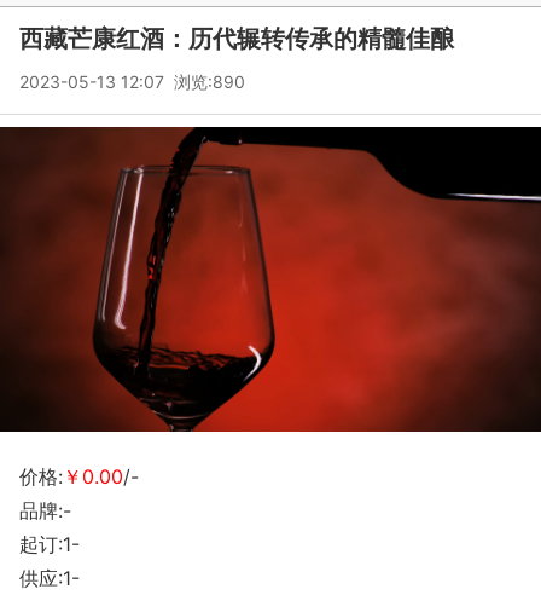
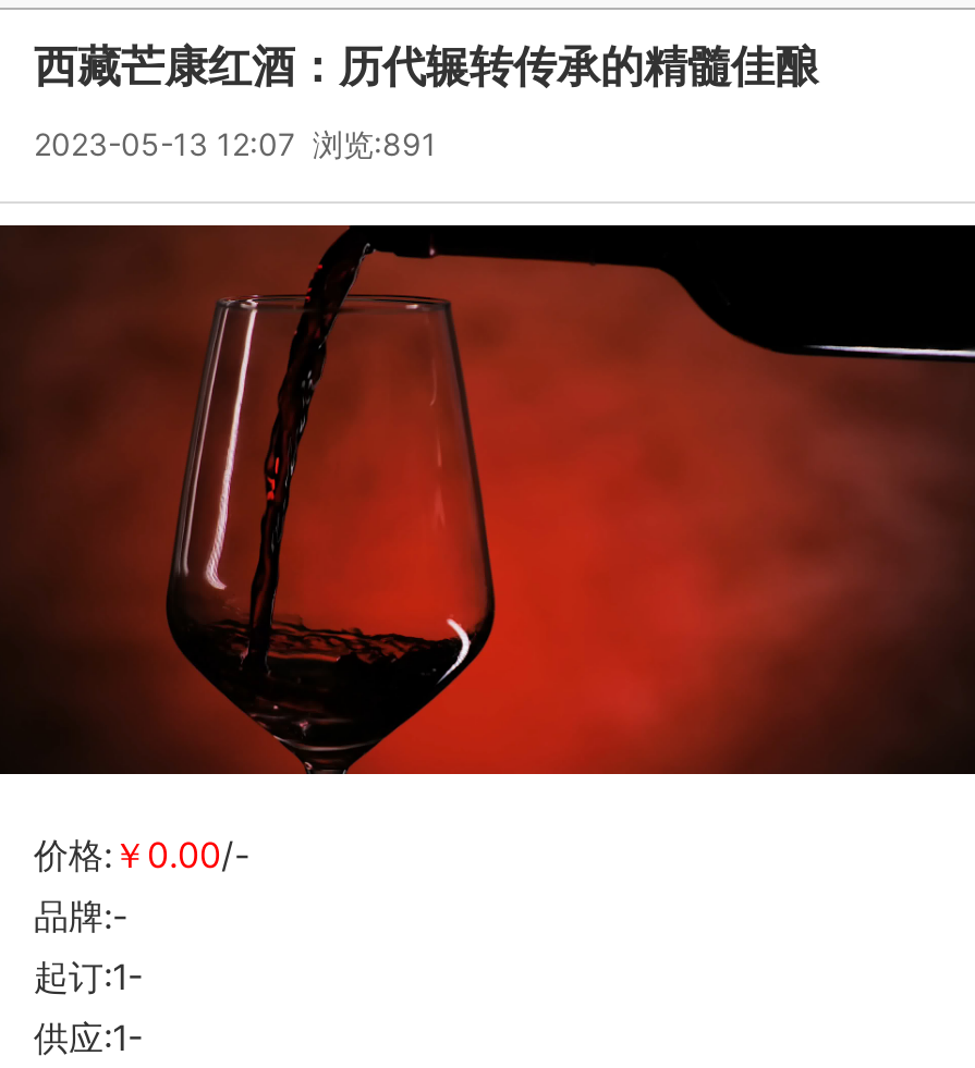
- 2023-05-13 12:07 浏览:890
+ 2023-05-13 12:07 浏览:891
